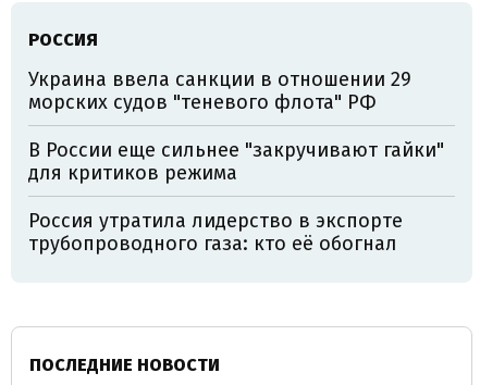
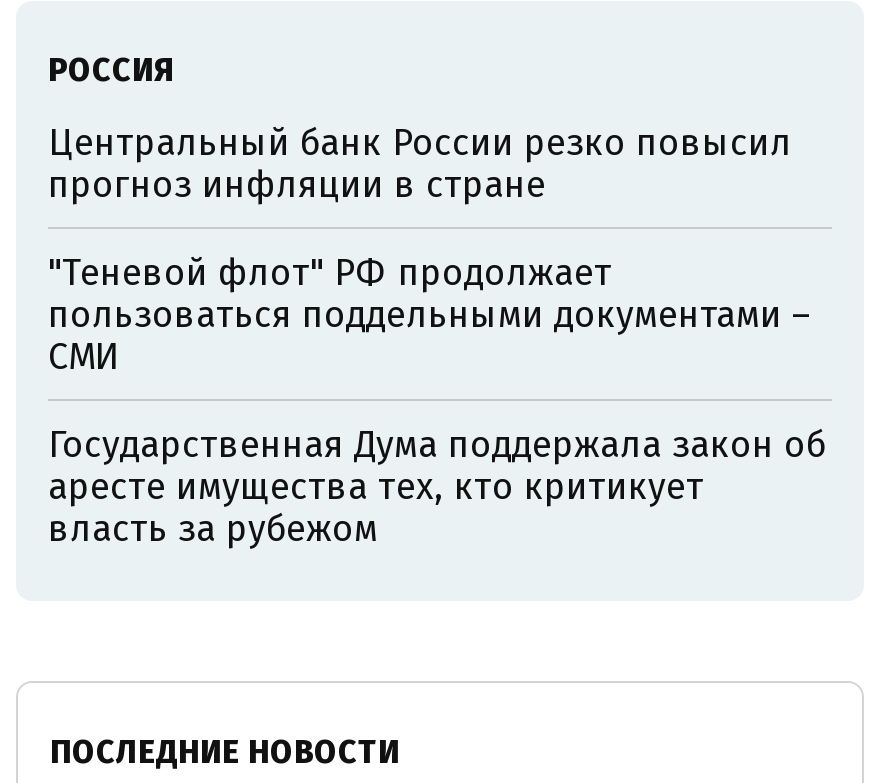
- Украина ввела санкции в отношении 29
- морских судов "теневого флота" РФ
+ Центральный банк России резко повысил
+ прогноз инфляции в стране

- В России еще сильнее "закручивают гайки"
- для критиков режима
+ "Теневой флот" РФ продолжает
+ пользоваться поддельными документами –
+ СМИ

- Россия утратила лидерство в экспорте
- трубопроводного газа: кто её обогнал
+ Государственная Дума поддержала закон об
+ аресте имущества тех, кто критикует
+ власть за рубежом
